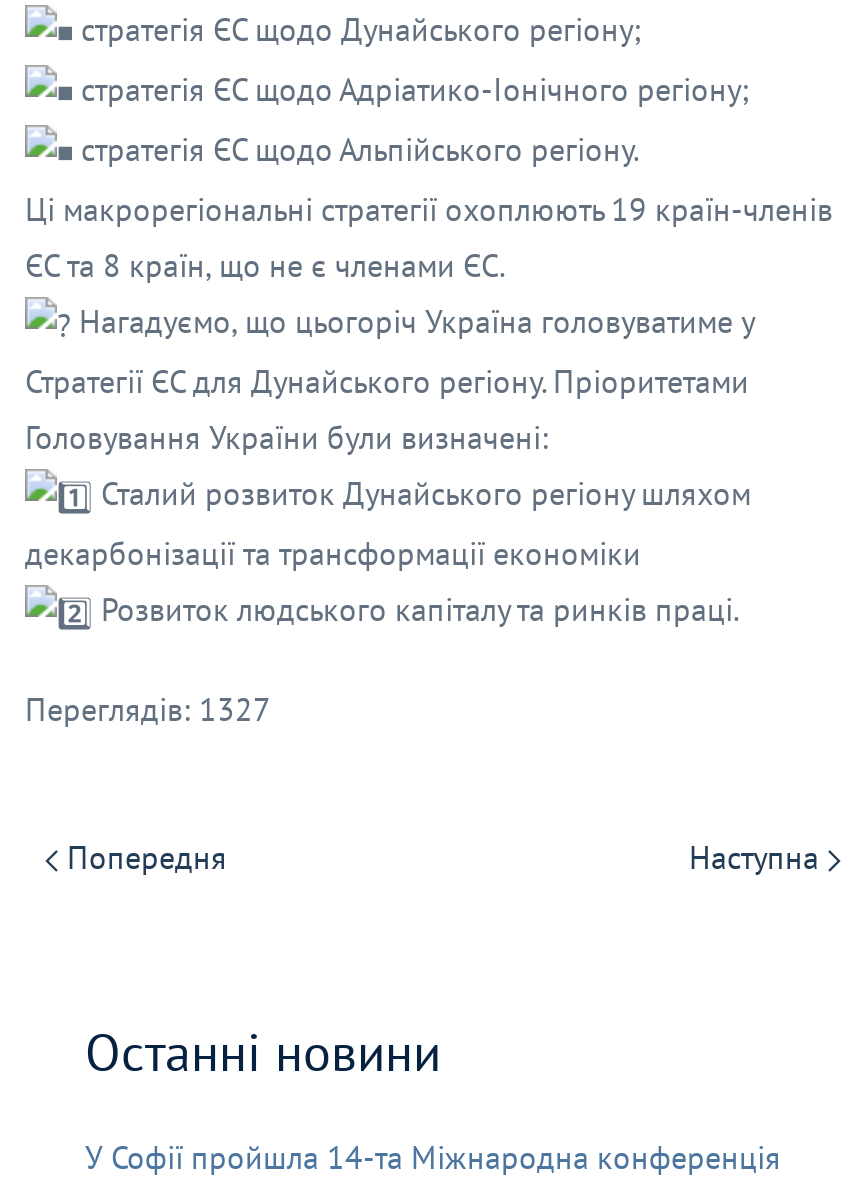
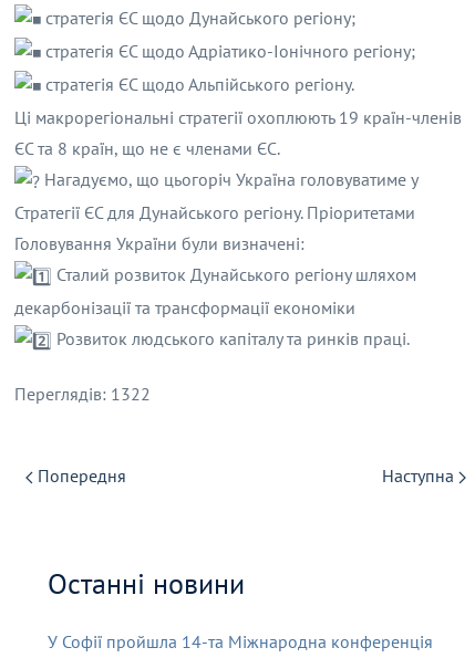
- Переглядів: 1327
+ Переглядів: 1322
